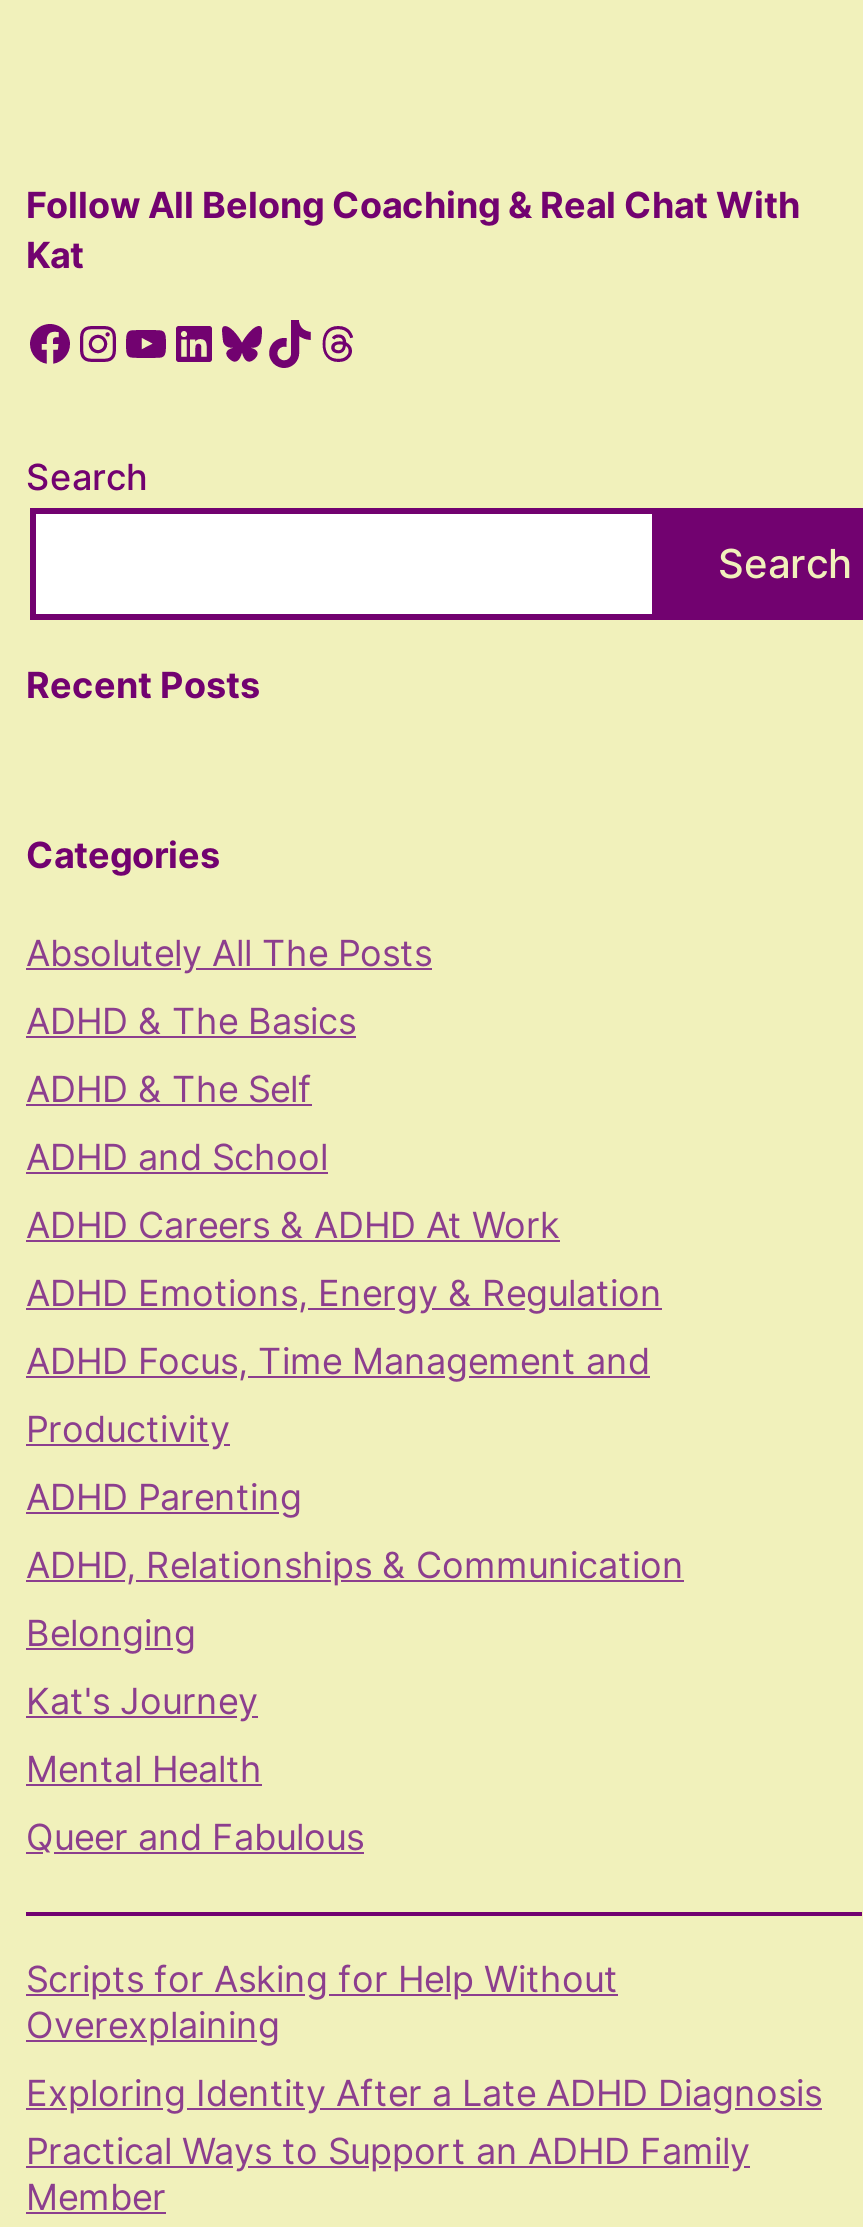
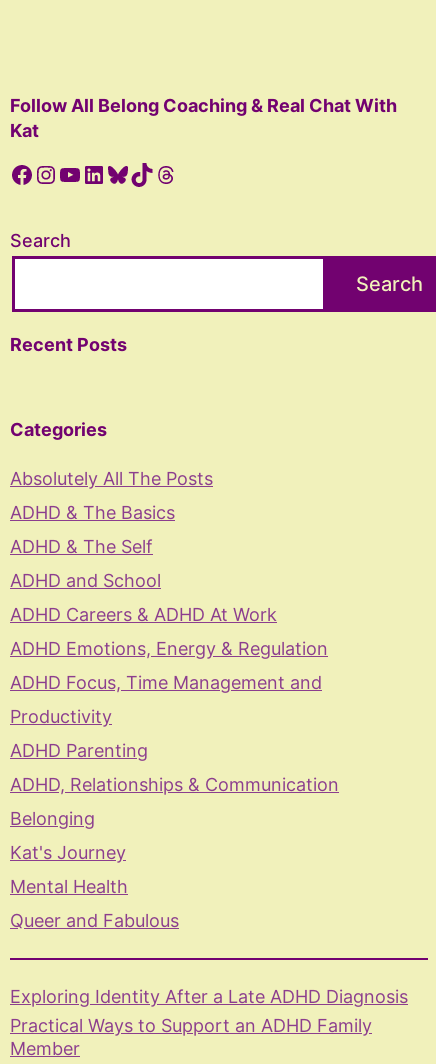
- Scripts for Asking for Help Without
- Overexplaining
